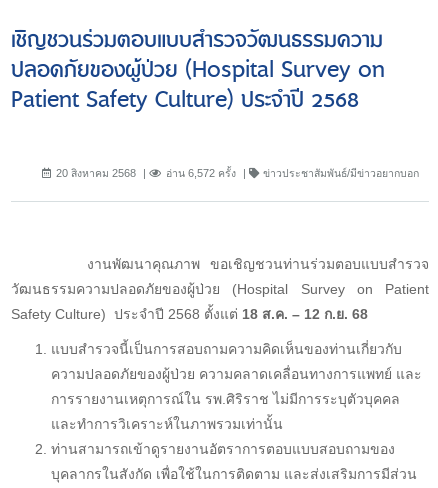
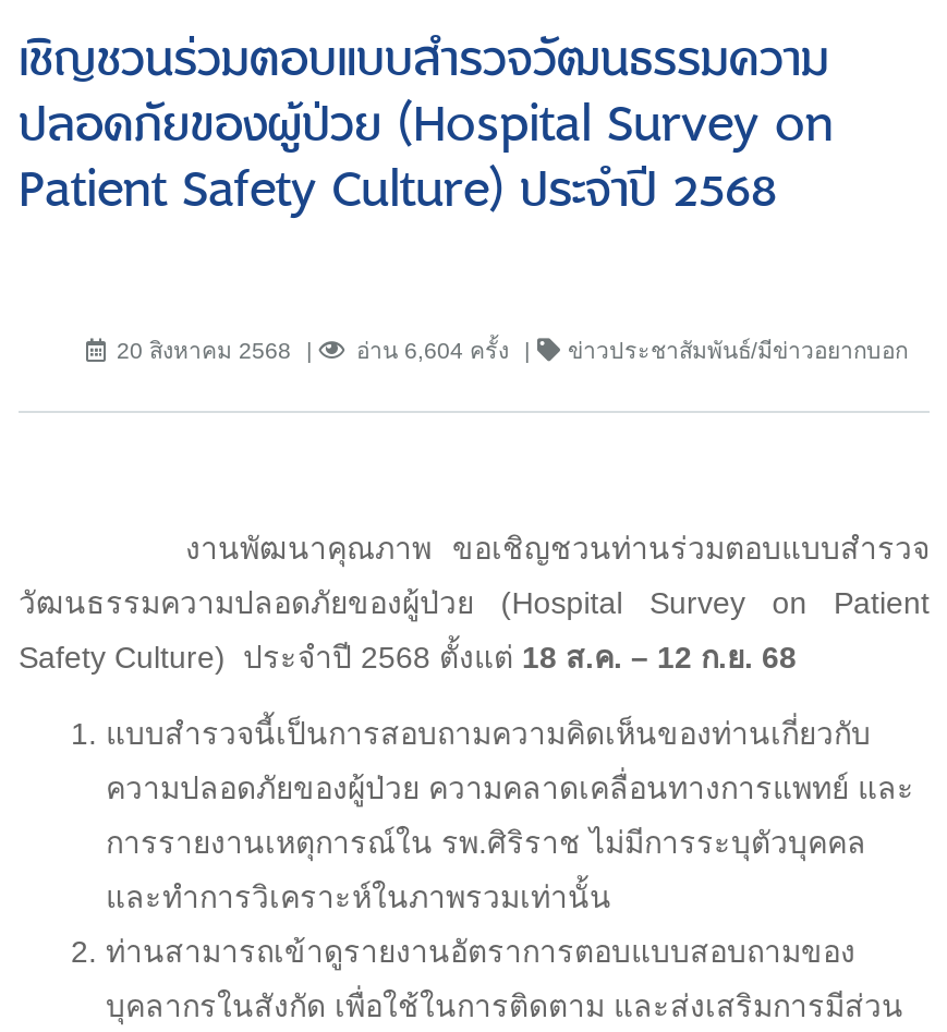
- อ่าน 6,572 ครั้ง
+ อ่าน 6,604 ครั้ง
